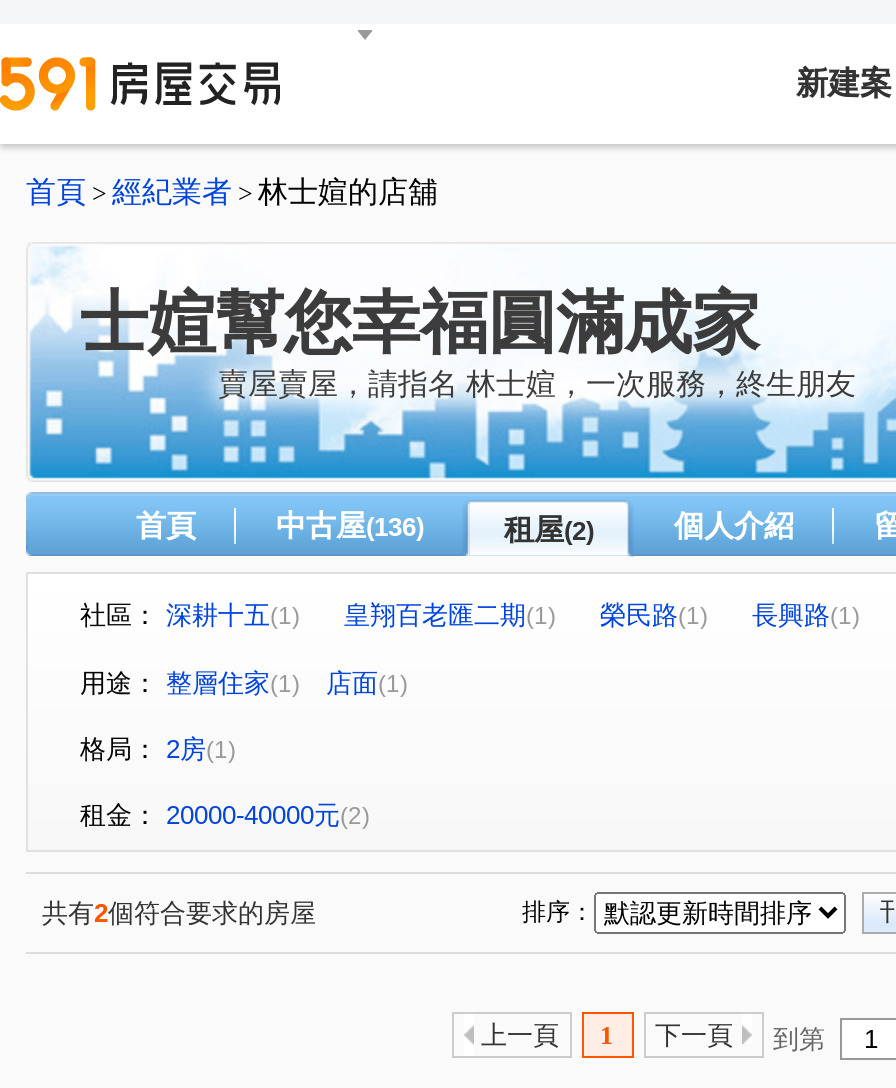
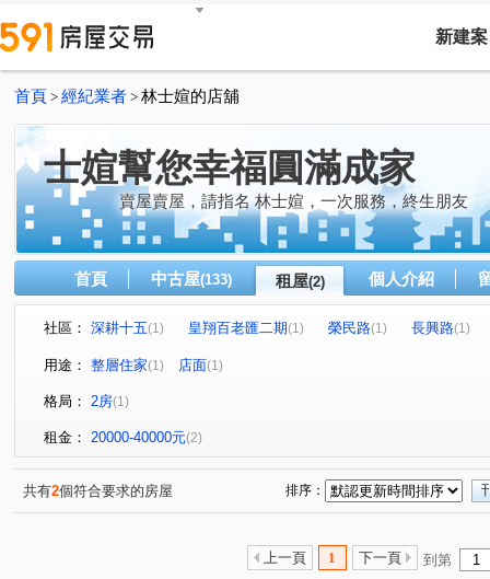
- 中古屋(136)
+ 中古屋(133)
